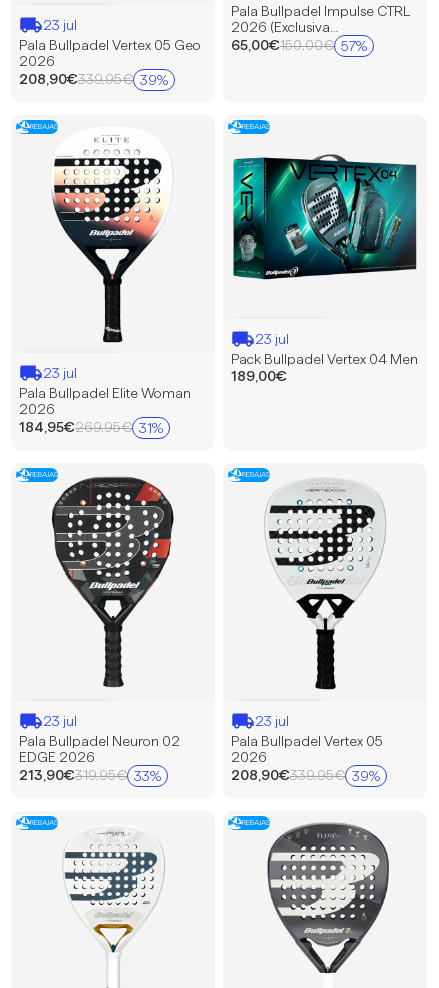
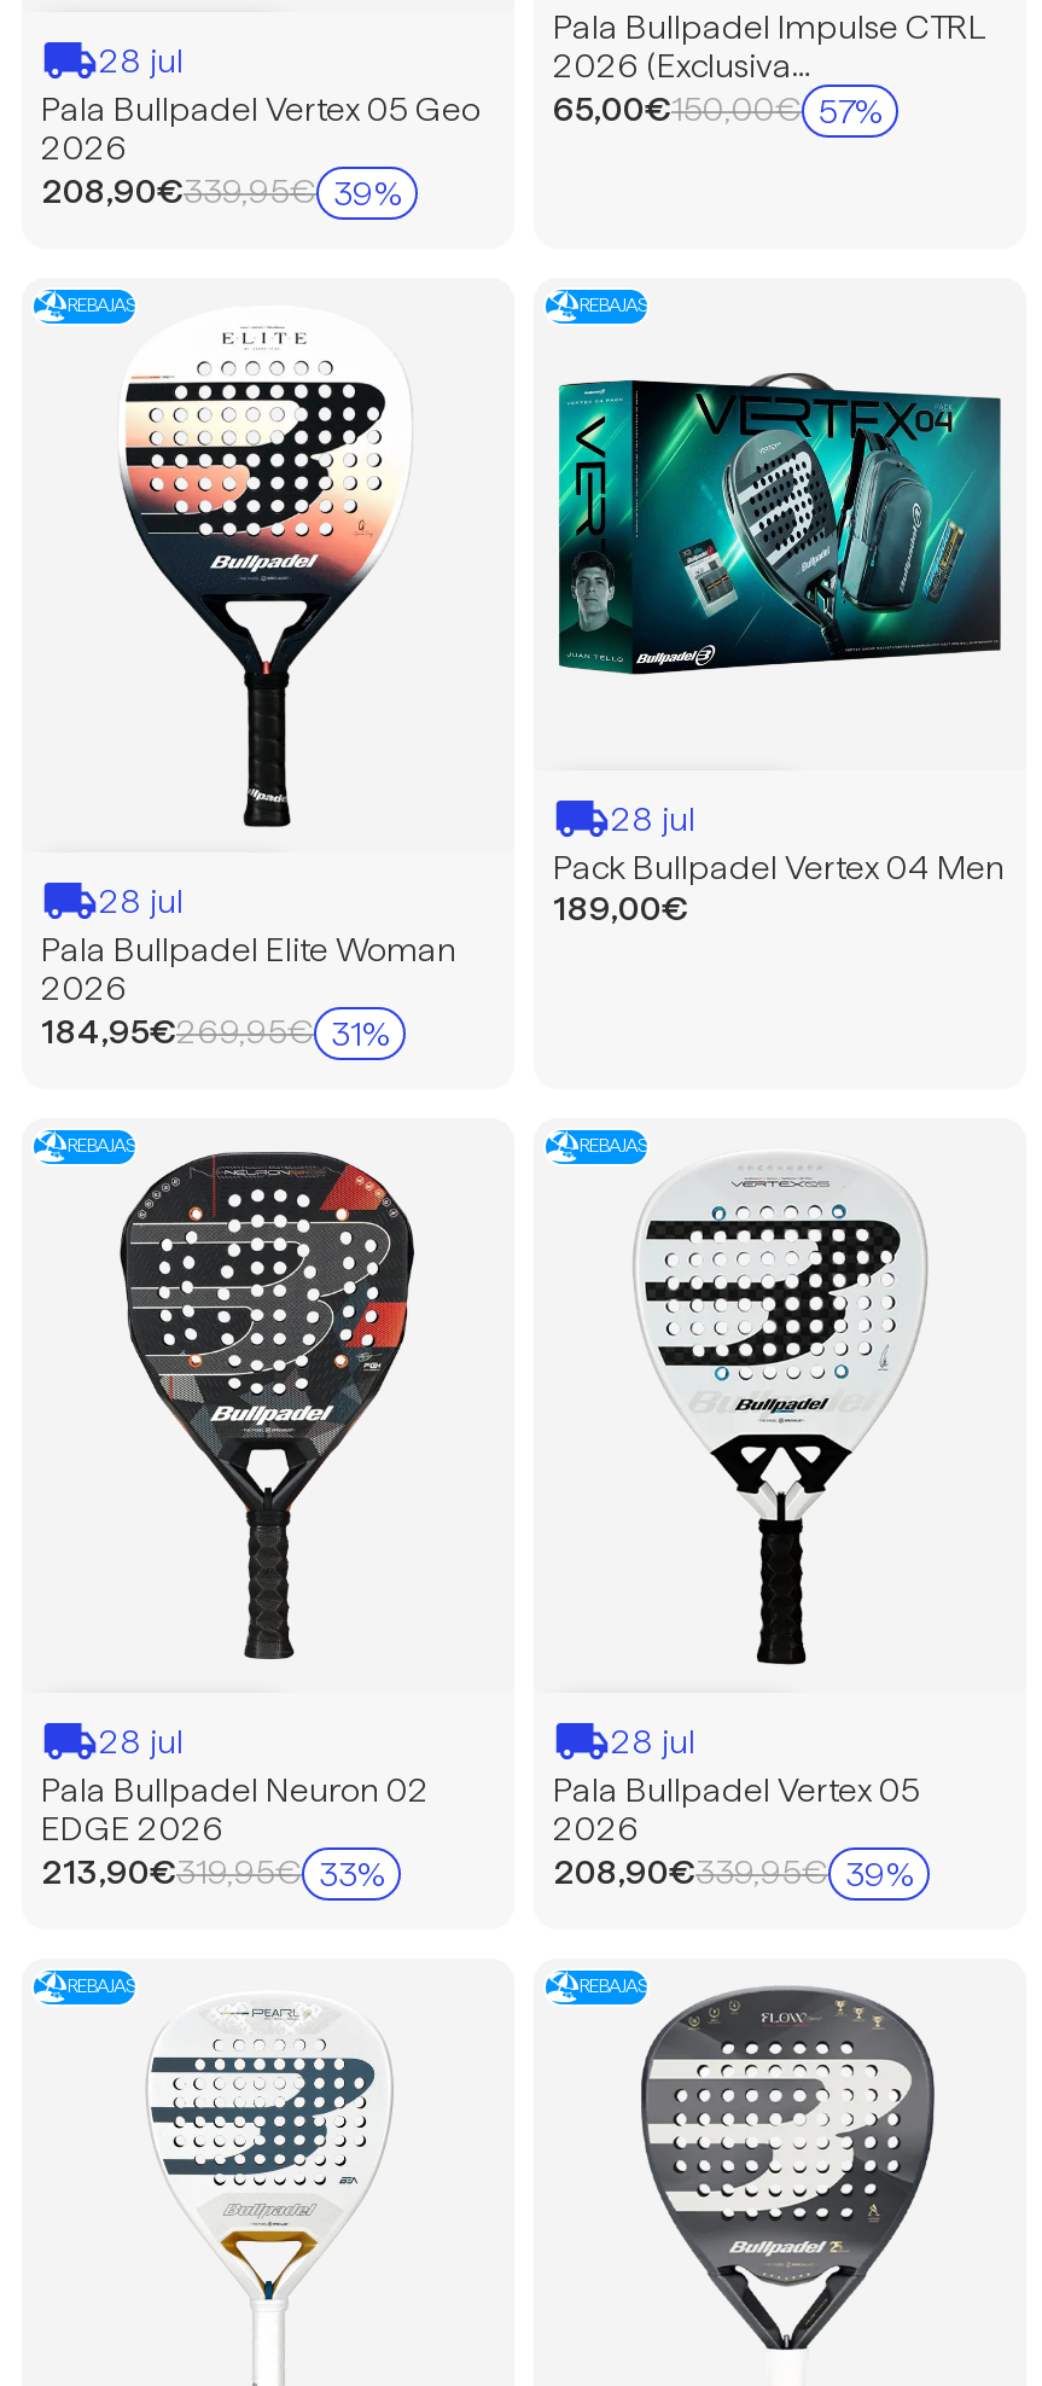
- 23 jul
+ 28 jul

- 23 jul
+ 28 jul

- 23 jul
+ 28 jul

- 23 jul
+ 28 jul

- 23 jul
+ 28 jul
